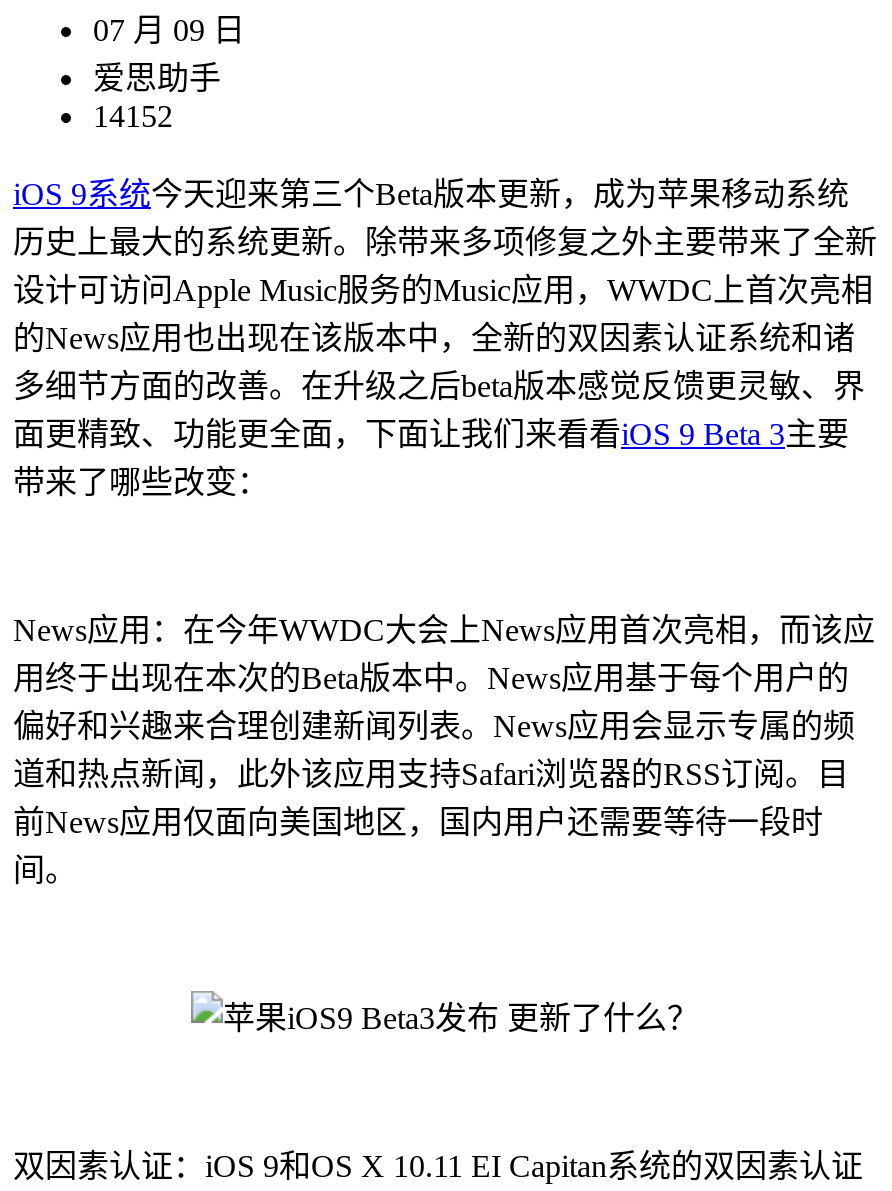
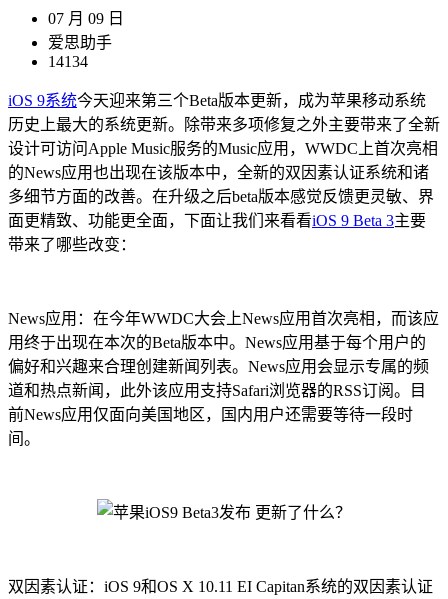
- 14152
+ 14134
